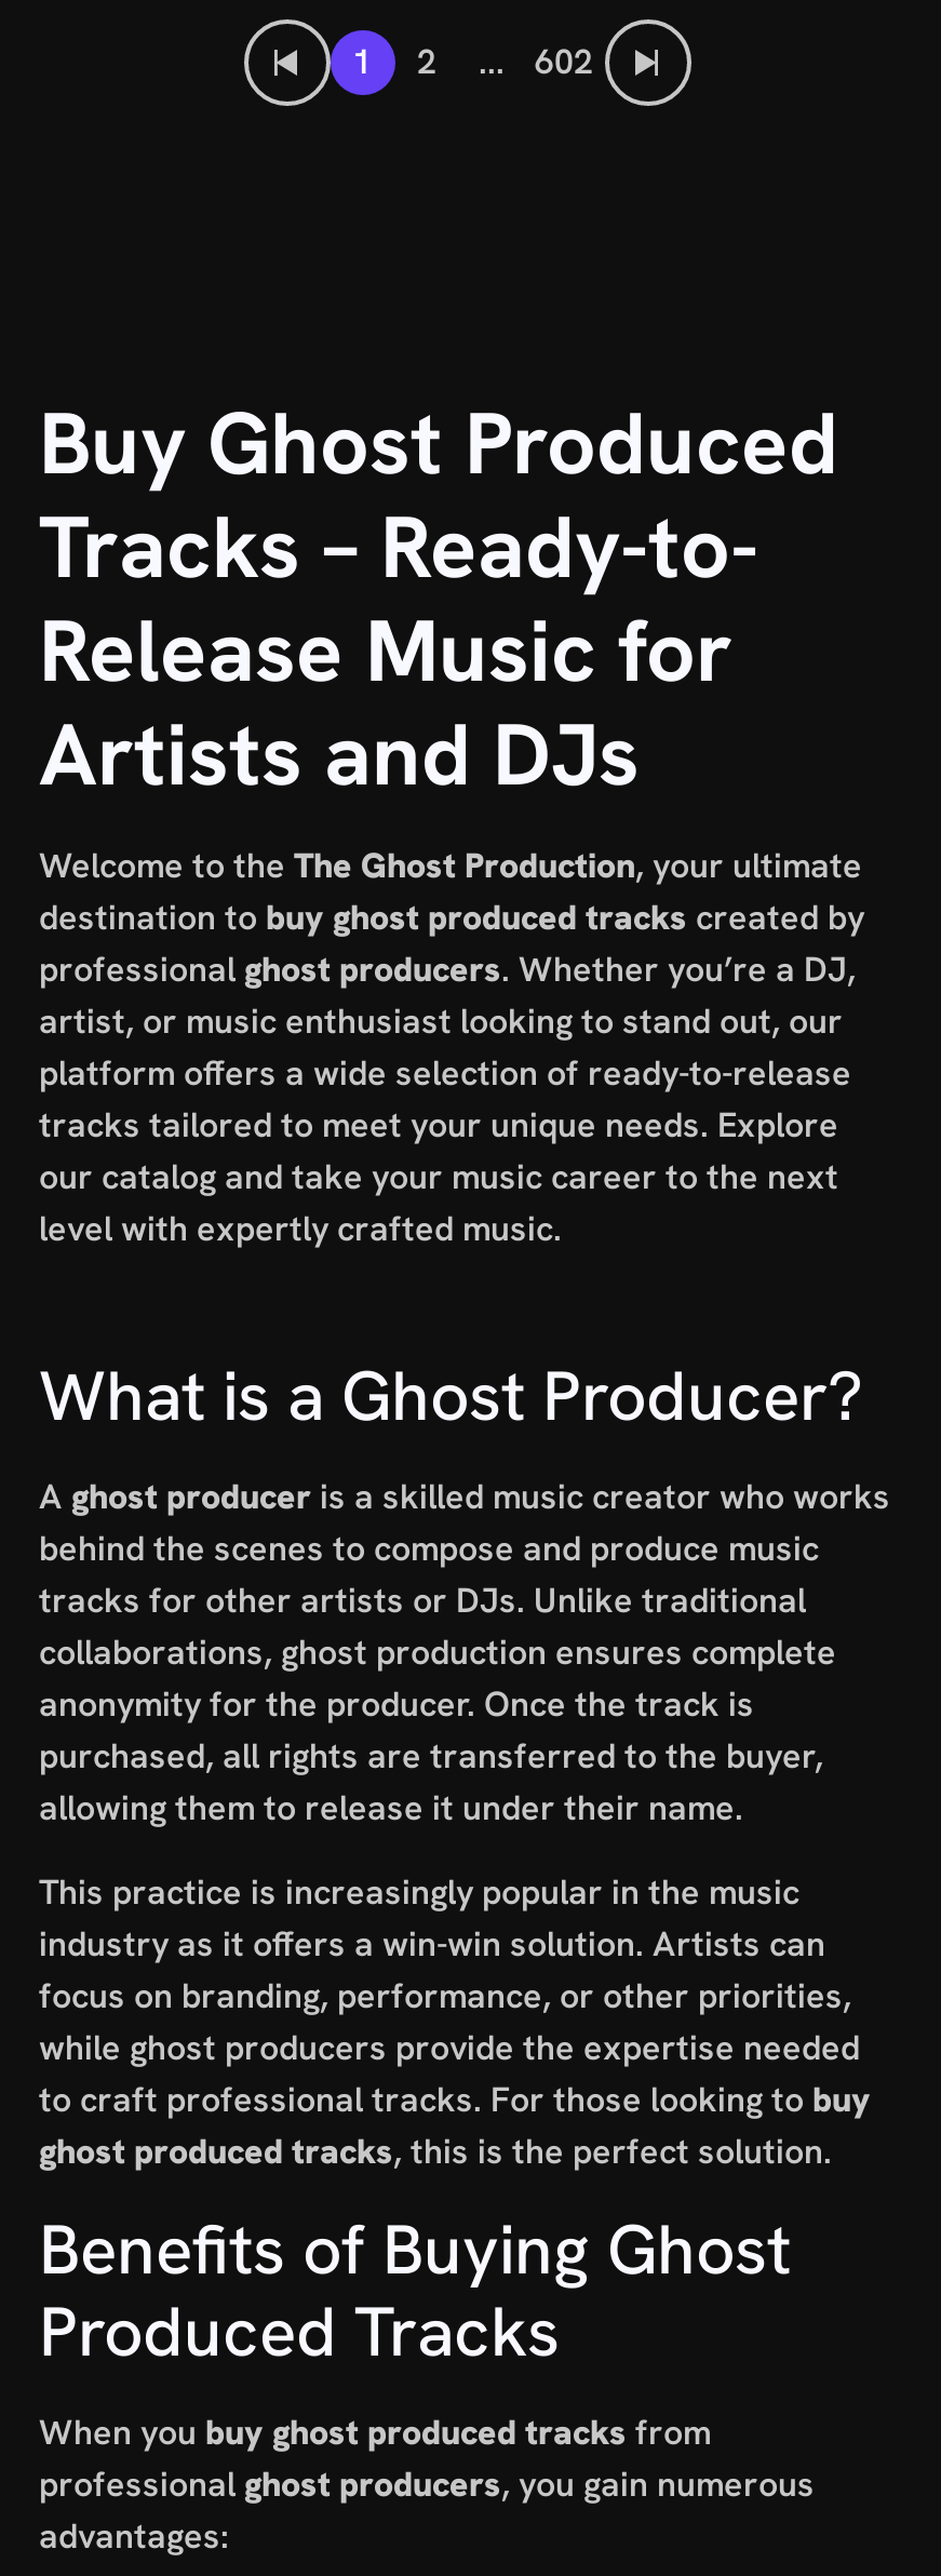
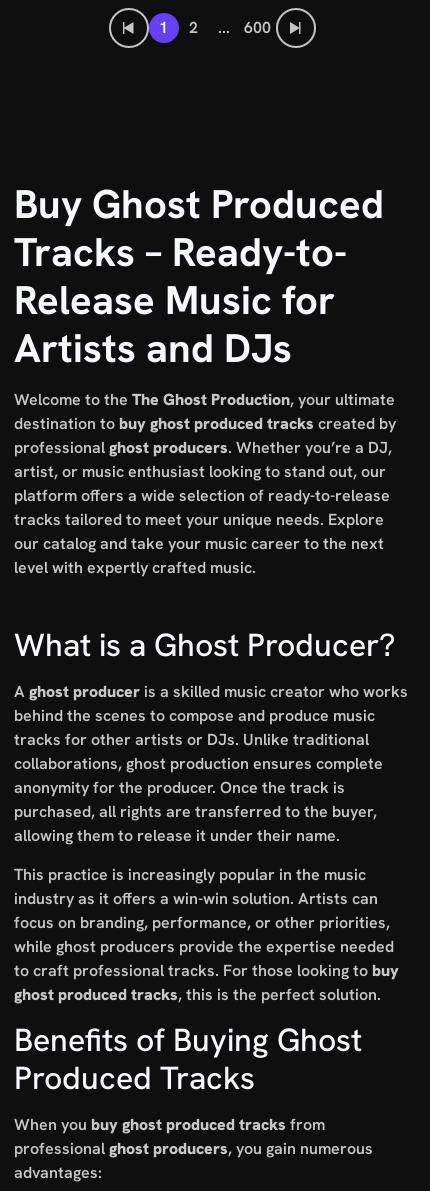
- 602
+ 600
